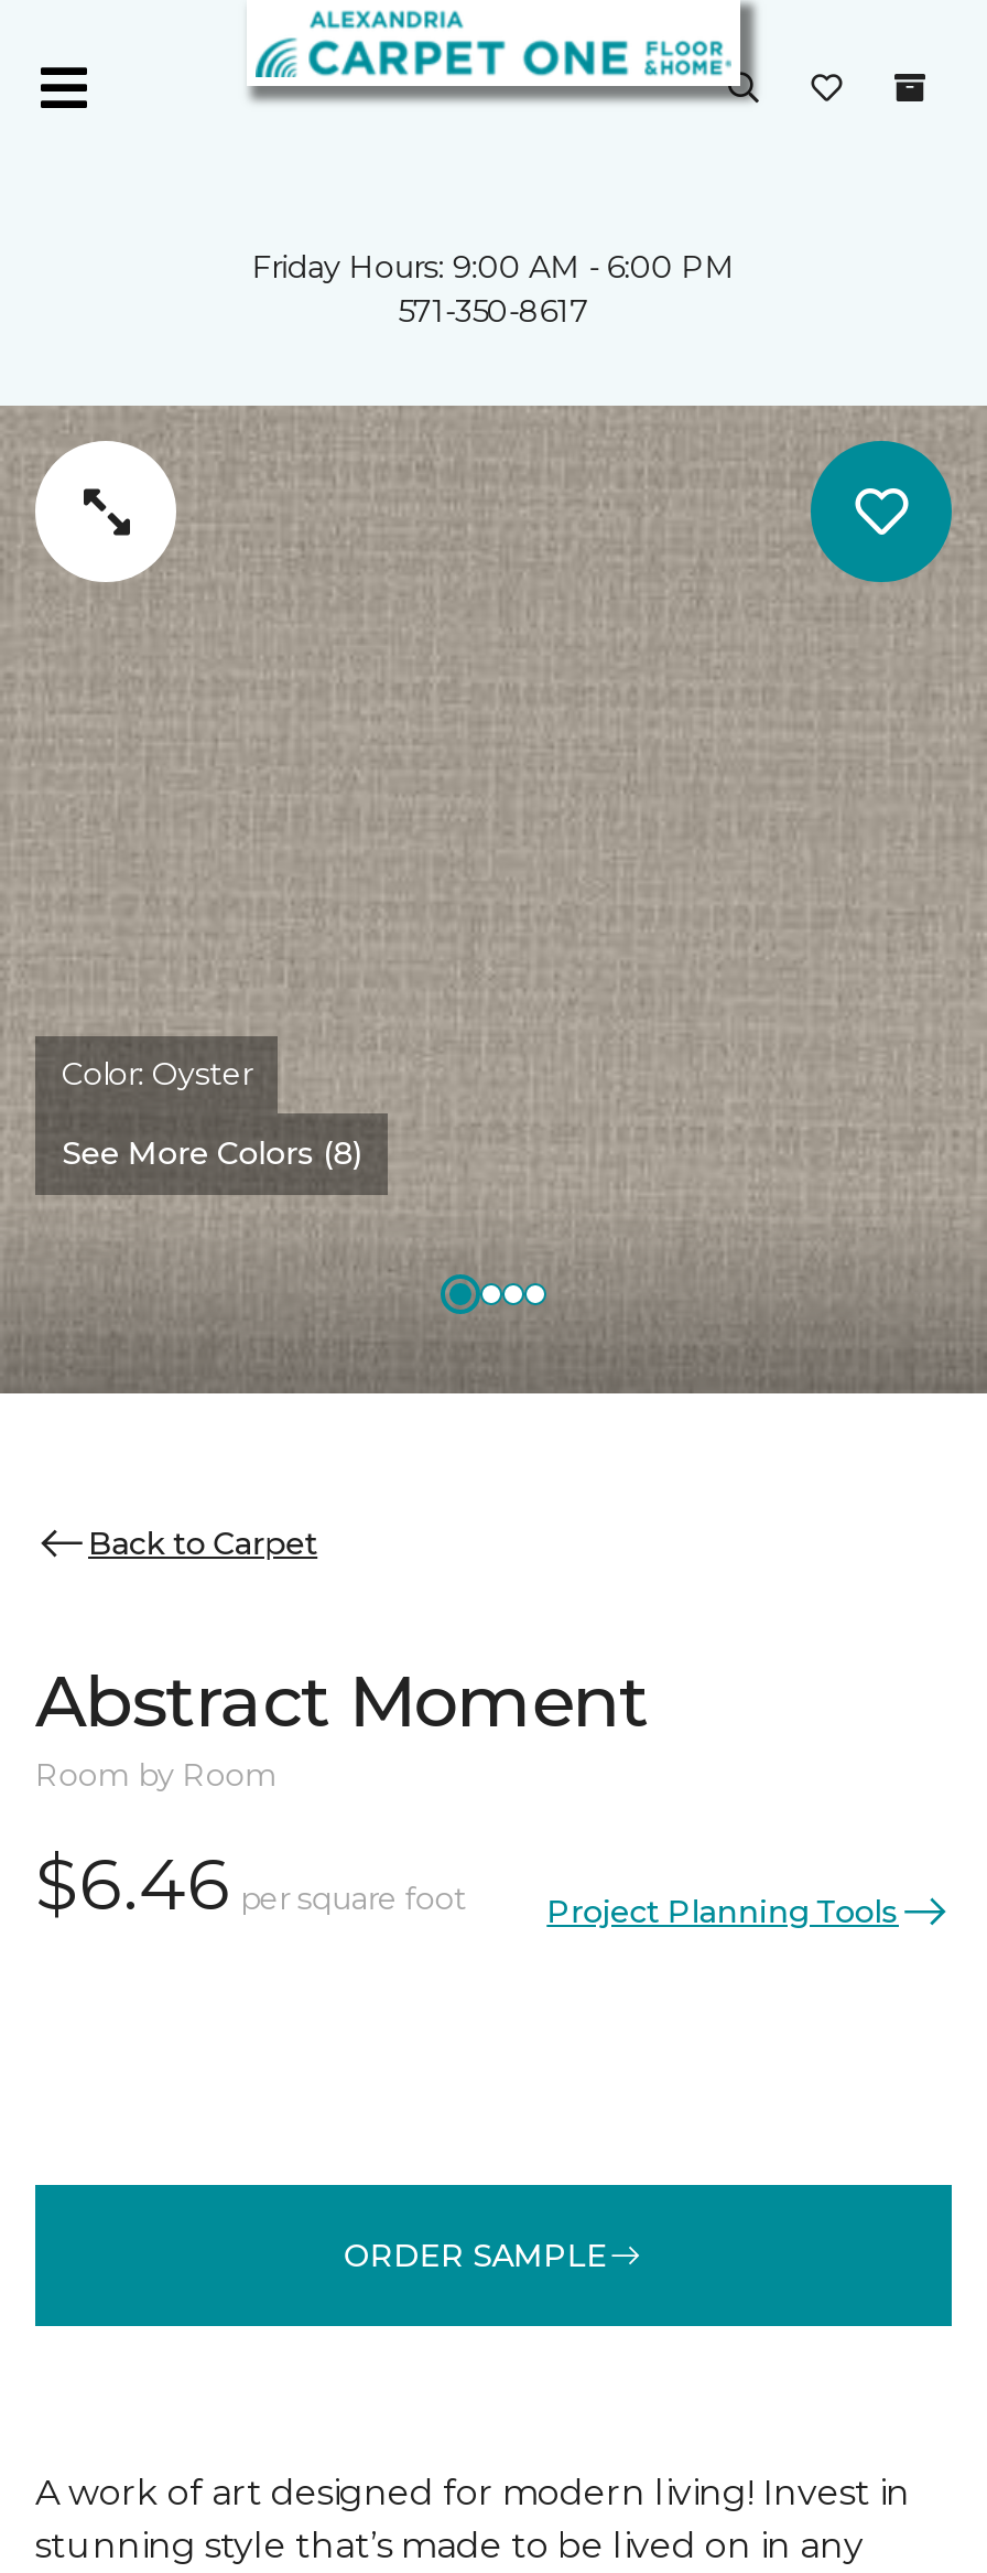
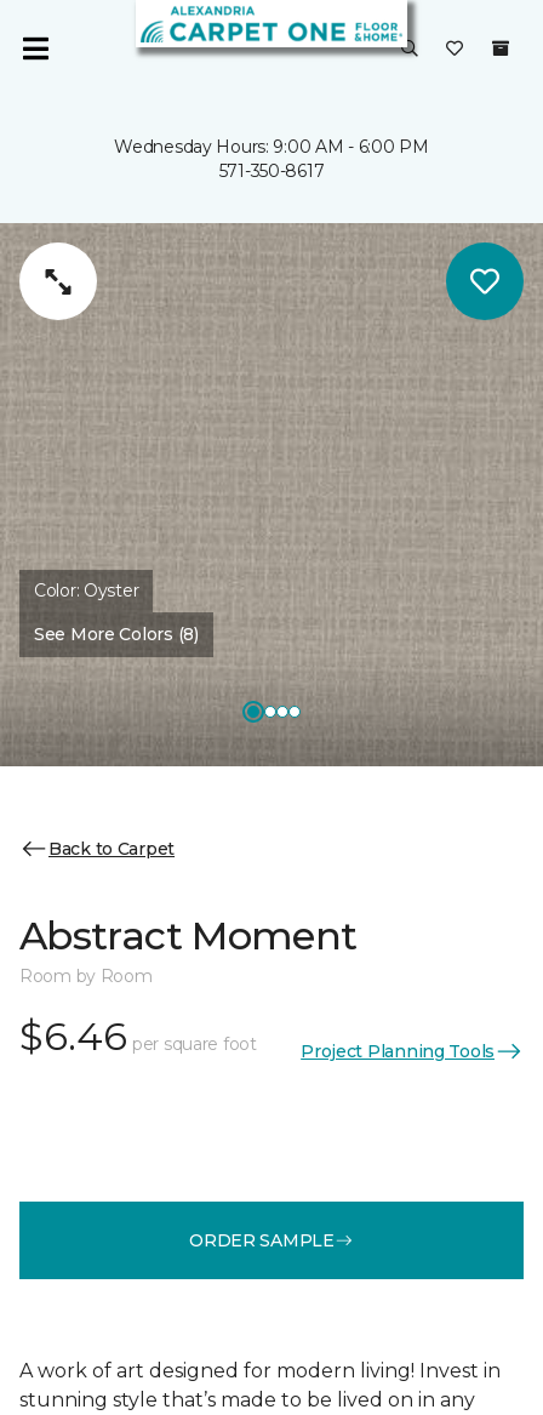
- Friday Hours: 9:00 AM - 6:00 PM
+ Wednesday Hours: 9:00 AM - 6:00 PM
